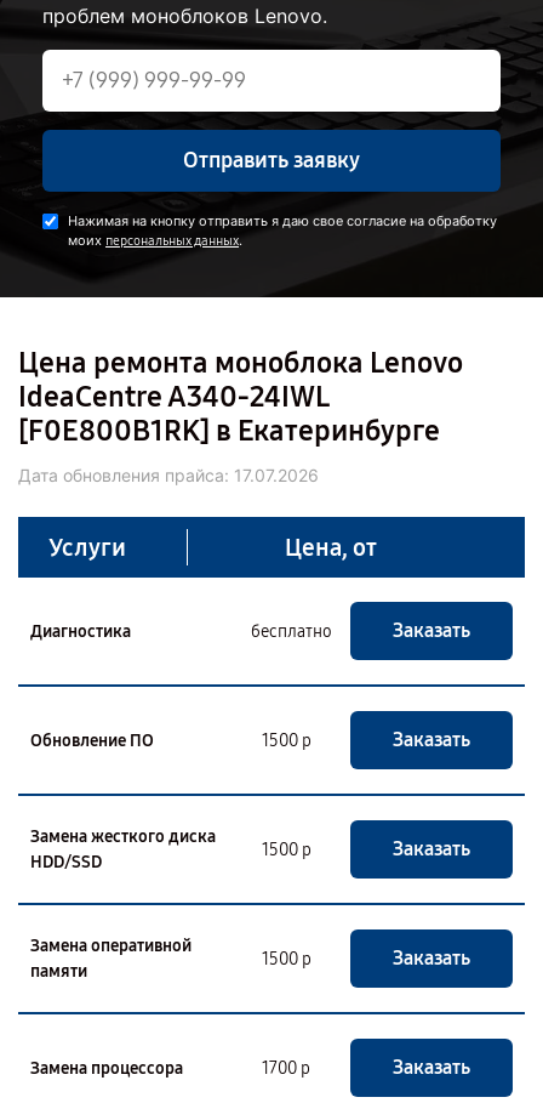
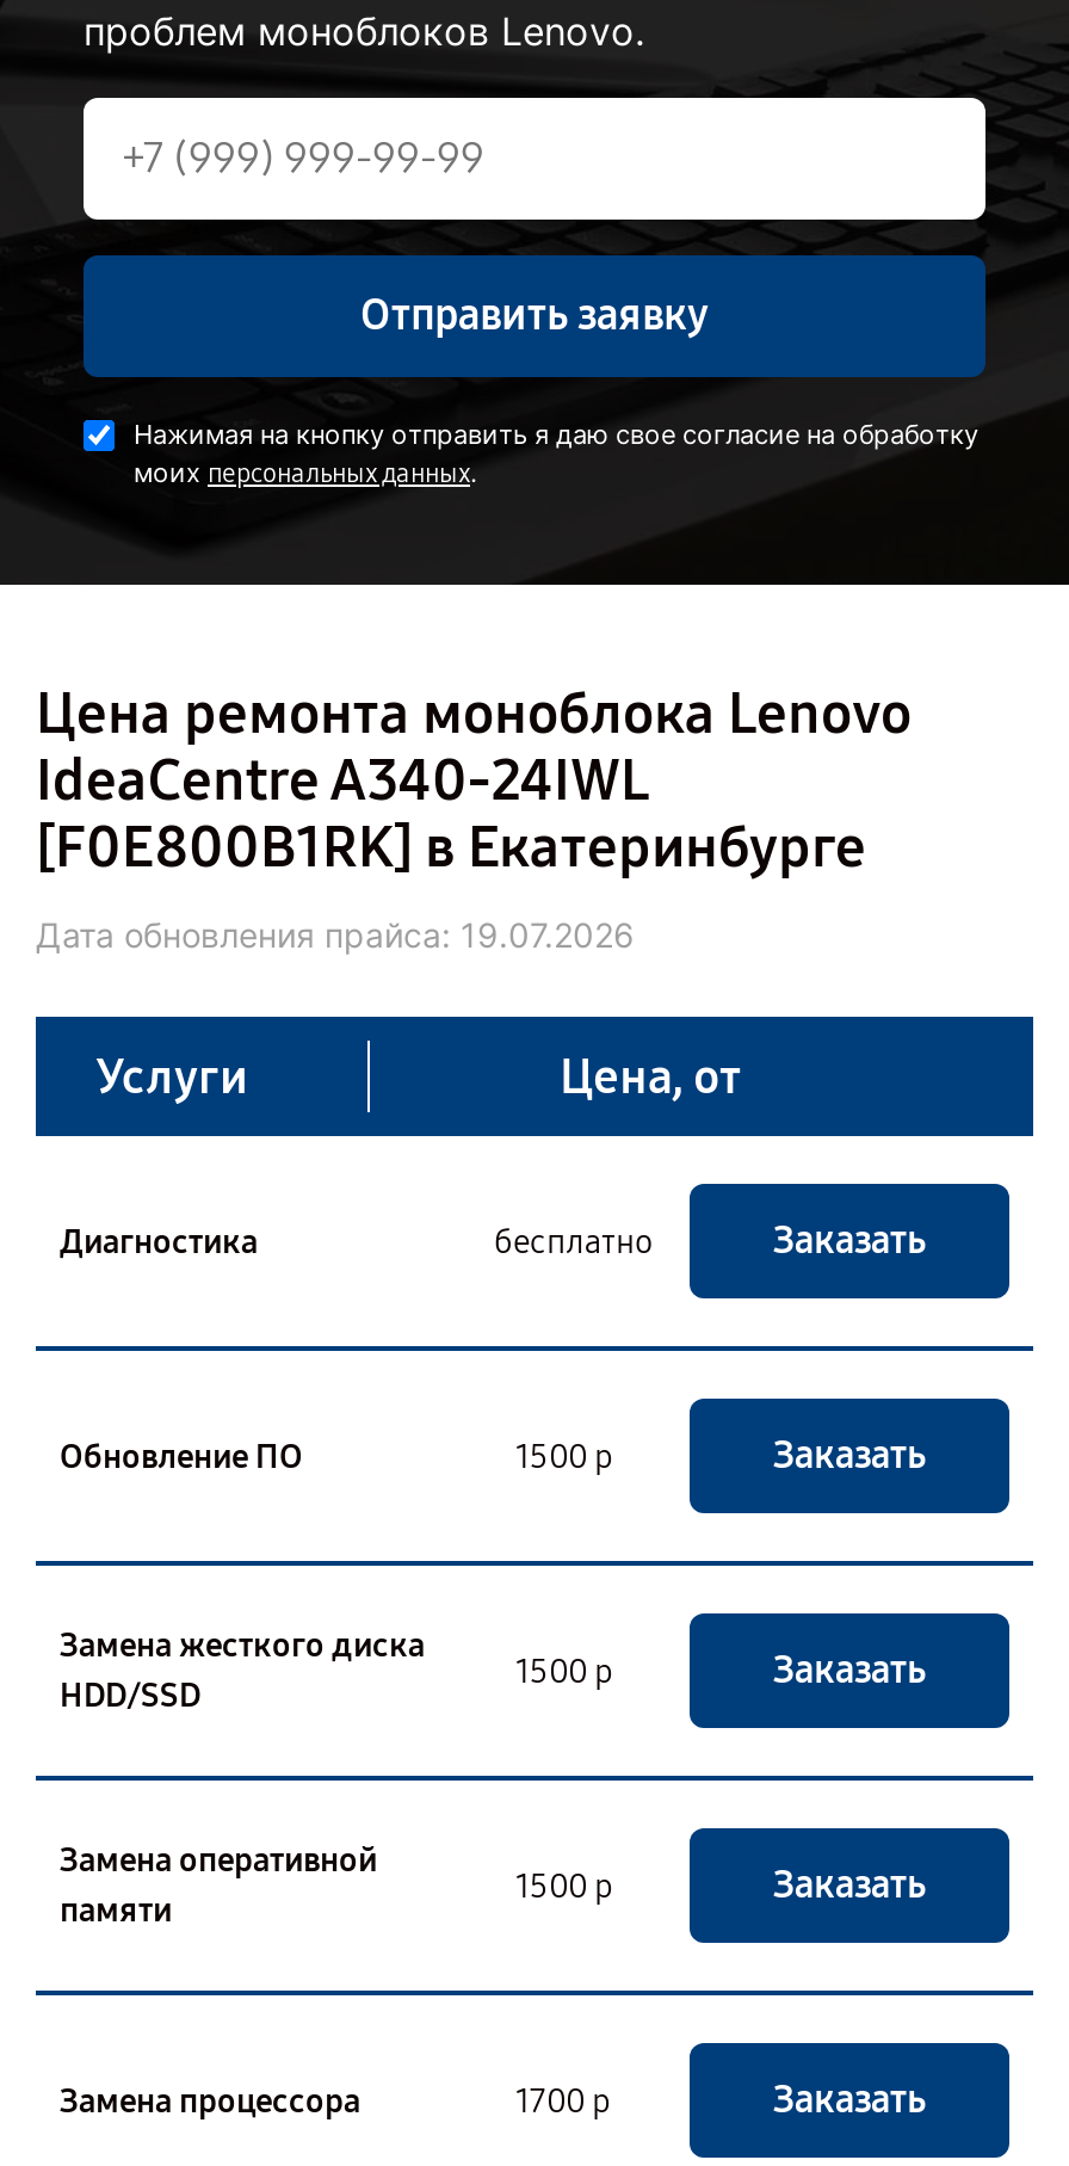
- Дата обновления прайса: 17.07.2026
+ Дата обновления прайса: 19.07.2026
